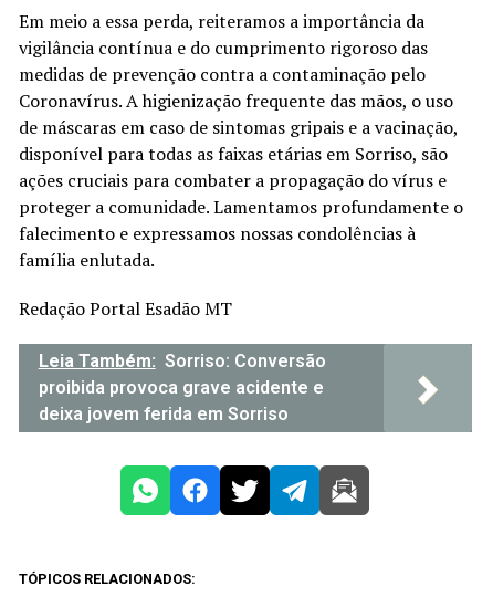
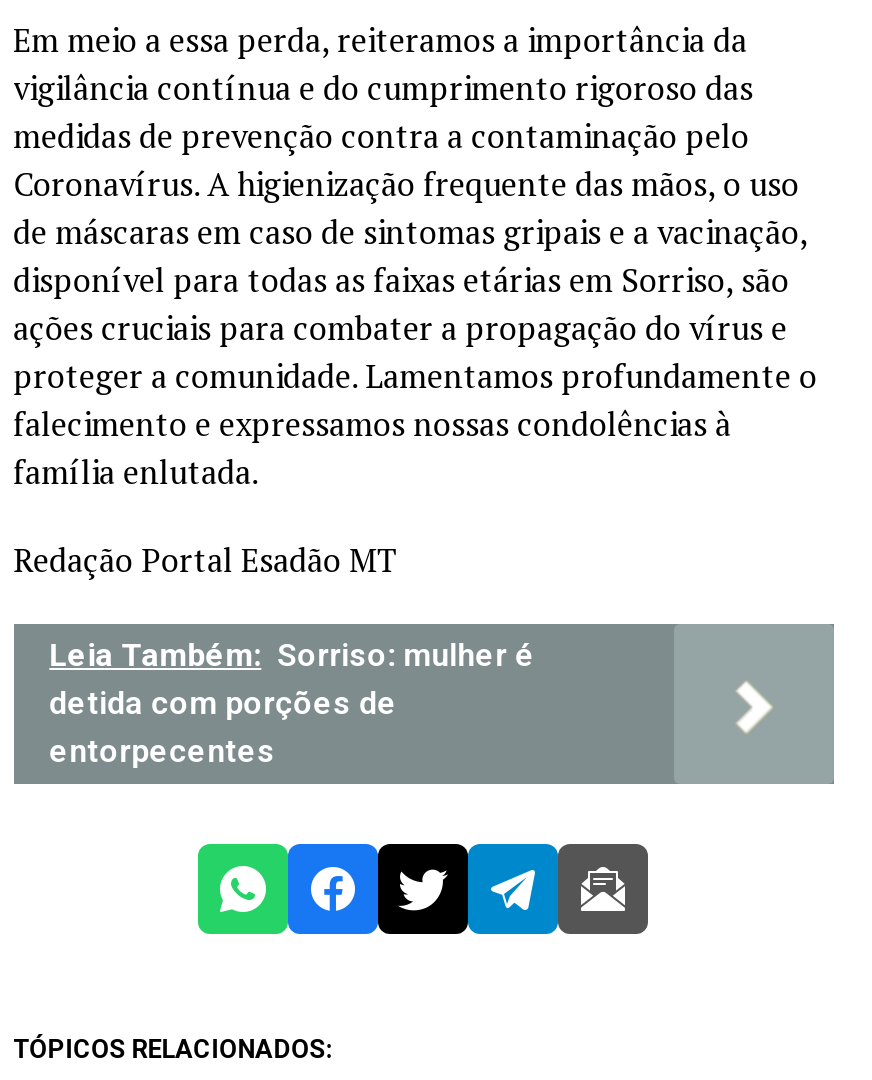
- Leia Também: Sorriso: Conversão
- proibida provoca grave acidente e
- deixa jovem ferida em Sorriso
+ Leia Também: Sorriso: mulher é
+ detida com porções de
+ entorpecentes
